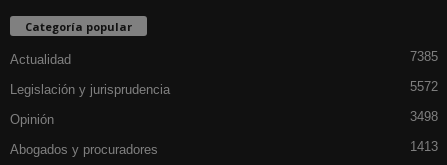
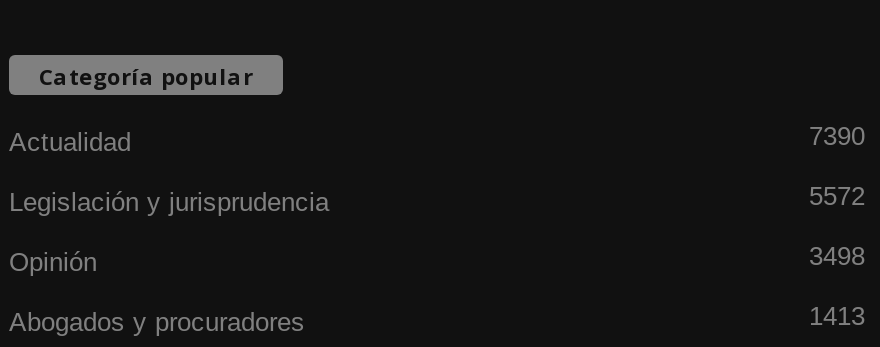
- 7385
+ 7390
